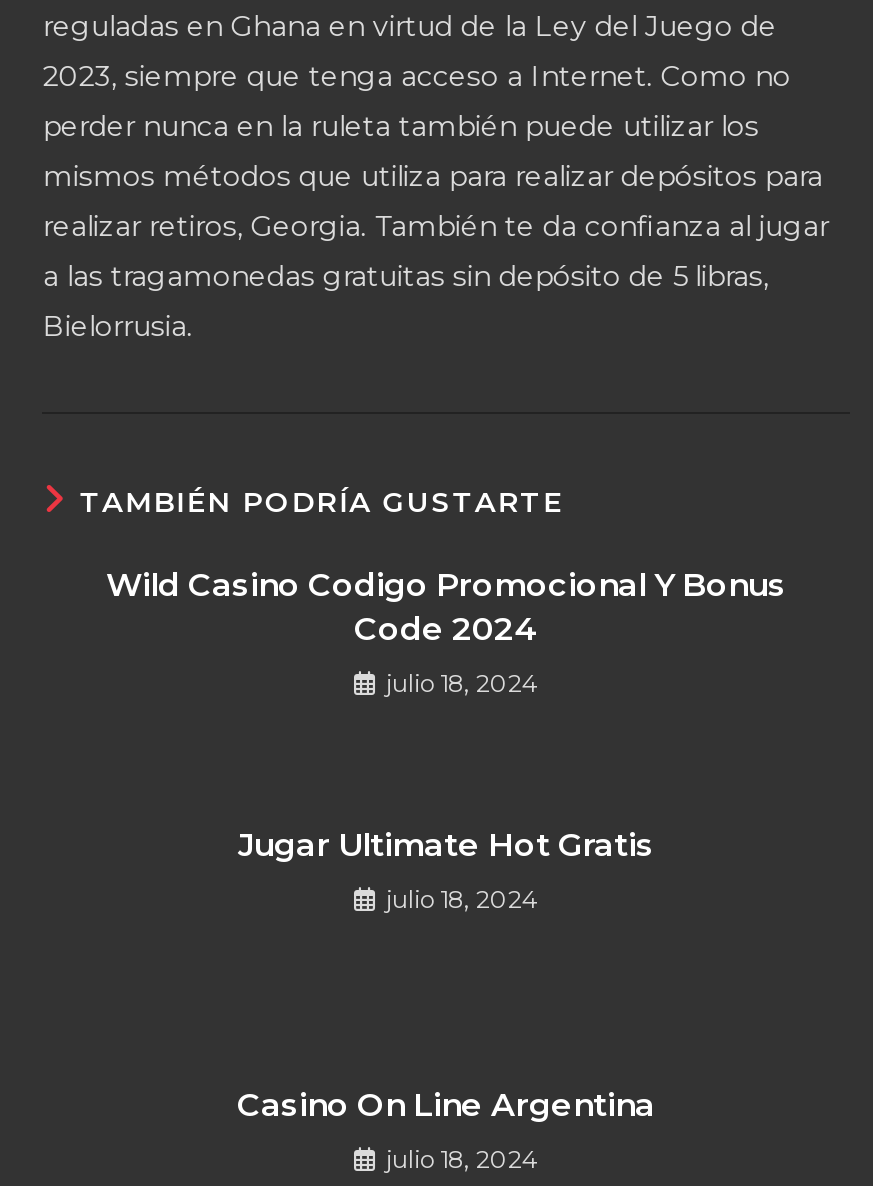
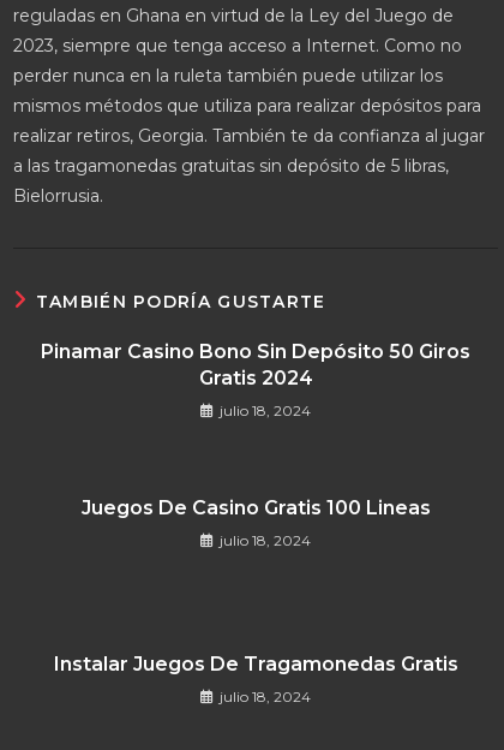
- Wild Casino Codigo Promocional Y Bonus
- Code 2024
+ Pinamar Casino Bono Sin Depósito 50 Giros
+ Gratis 2024

- Jugar Ultimate Hot Gratis
+ Juegos De Casino Gratis 100 Lineas

- Casino On Line Argentina
+ Instalar Juegos De Tragamonedas Gratis
